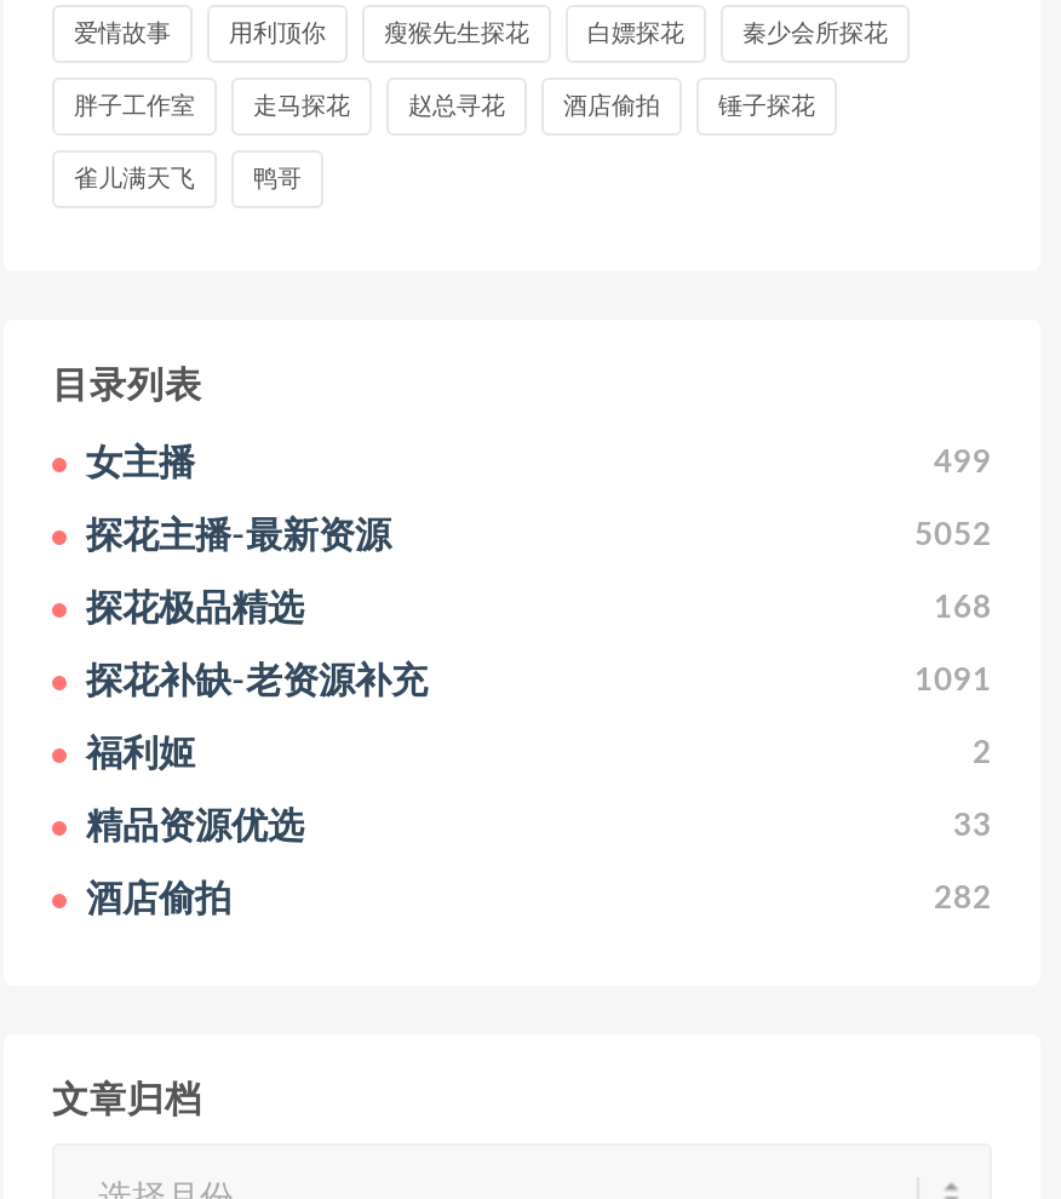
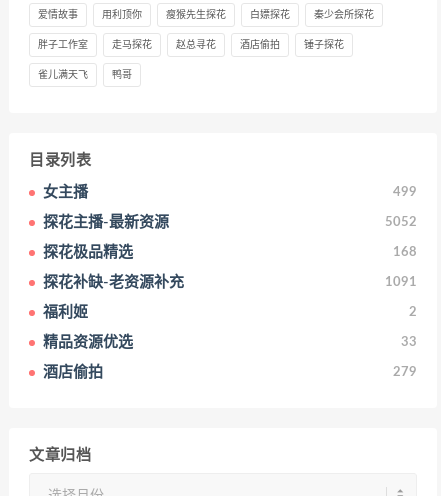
- 282
+ 279
